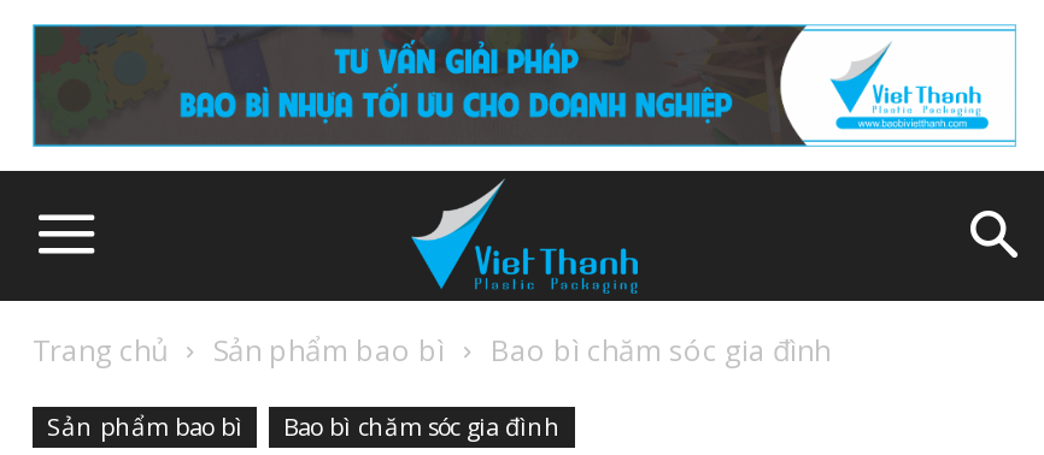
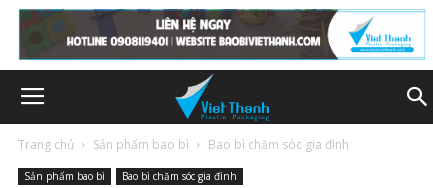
- [image]
+ [image]
